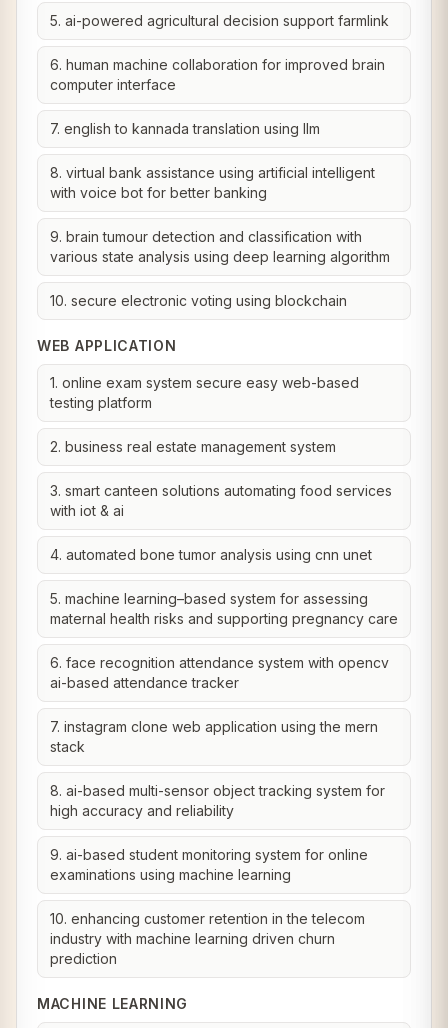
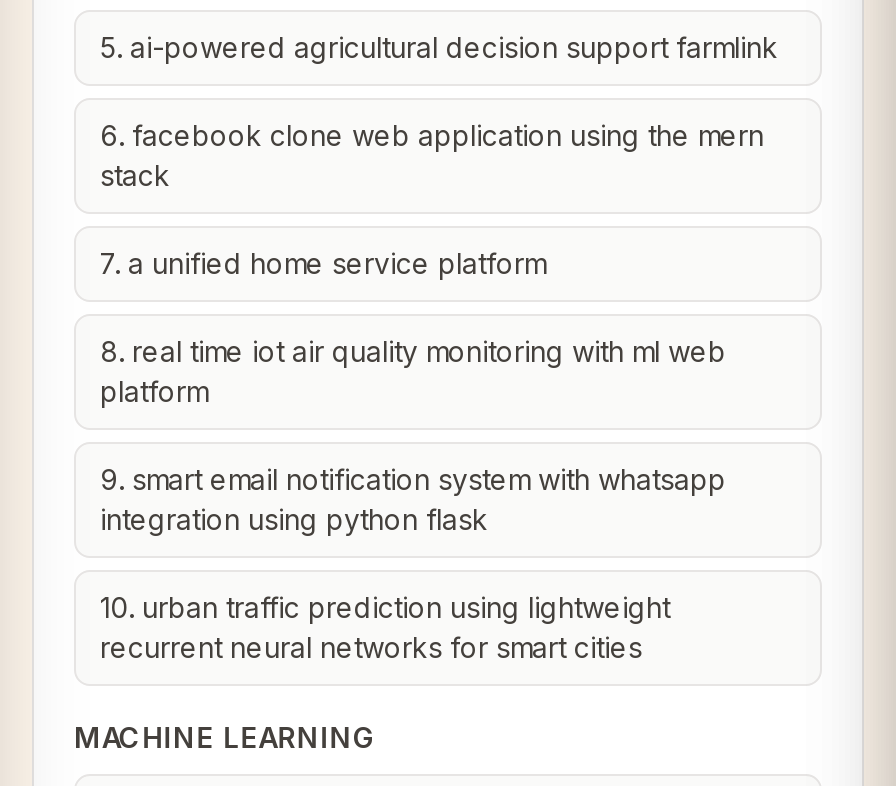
- 6. human machine collaboration for improved brain
- computer interface
- 7. english to kannada translation using llm
- 8. virtual bank assistance using artificial intelligent
- with voice bot for better banking
- 9. brain tumour detection and classification with
- various state analysis using deep learning algorithm
- 10. secure electronic voting using blockchain
- WEB APPLICATION
- 1. online exam system secure easy web-based
- testing platform
- 2. business real estate management system
- 3. smart canteen solutions automating food services
- with iot & ai
- 4. automated bone tumor analysis using cnn unet
- 5. machine learning–based system for assessing
- maternal health risks and supporting pregnancy care
- 6. face recognition attendance system with opencv
- ai-based attendance tracker
- 7. instagram clone web application using the mern
+ 6. facebook clone web application using the mern

moved up: stack

- 8. ai-based multi-sensor object tracking system for
- high accuracy and reliability
- 9. ai-based student monitoring system for online
- examinations using machine learning
- 10. enhancing customer retention in the telecom
- industry with machine learning driven churn
- prediction
+ 7. a unified home service platform
+ 8. real time iot air quality monitoring with ml web
+ platform
+ 9. smart email notification system with whatsapp
+ integration using python flask
+ 10. urban traffic prediction using lightweight
+ recurrent neural networks for smart cities
